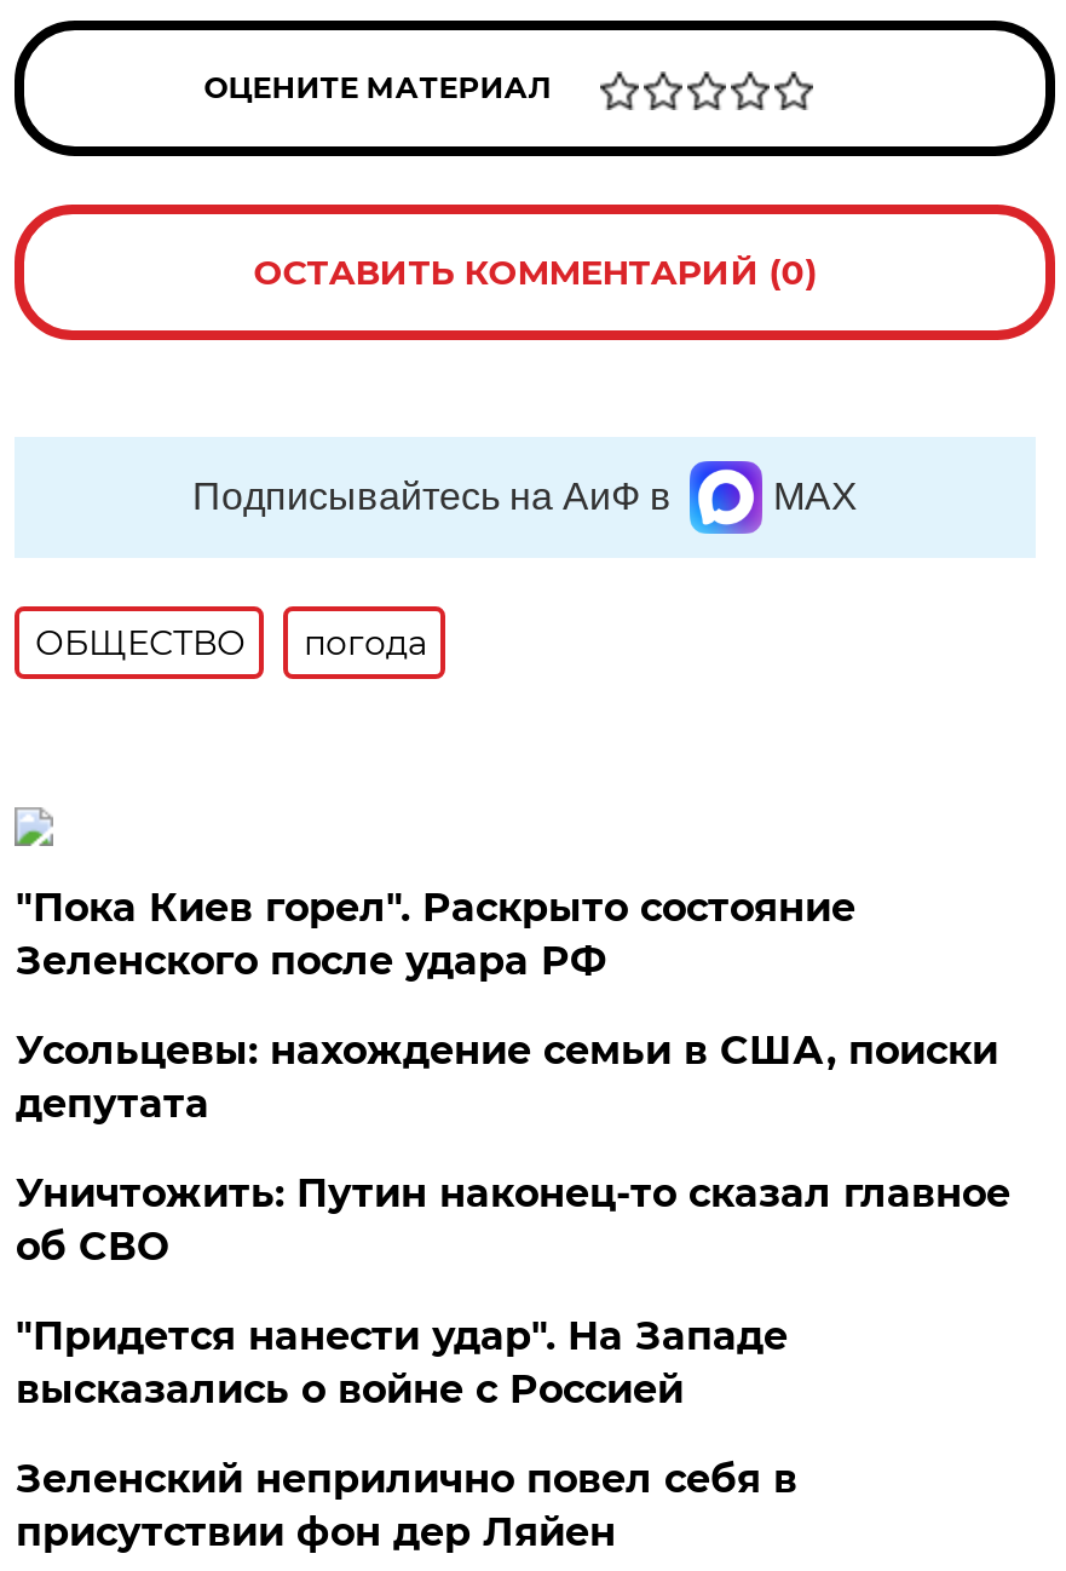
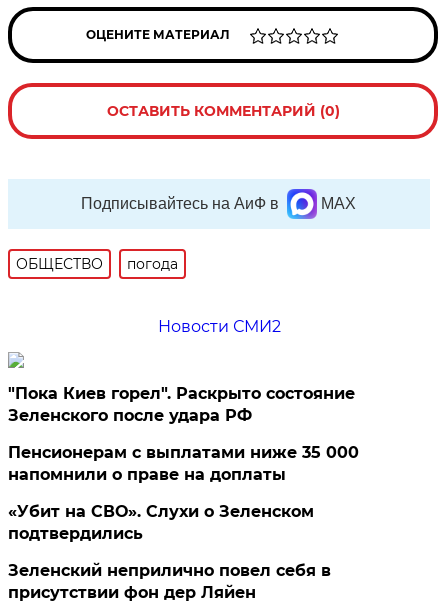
+ Новости СМИ2

moved down: "Пока Киев горел". Раскрыто состояние | Зеленского после удара РФ

- Усольцевы: нахождение семьи в США, поиски
- депутата
- Уничтожить: Путин наконец-то сказал главное
- об СВО
- "Придется нанести удар". На Западе
- высказались о войне с Россией
+ Пенсионерам с выплатами ниже 35 000
+ напомнили о праве на доплаты
+ «Убит на СВО». Слухи о Зеленском
+ подтвердились
